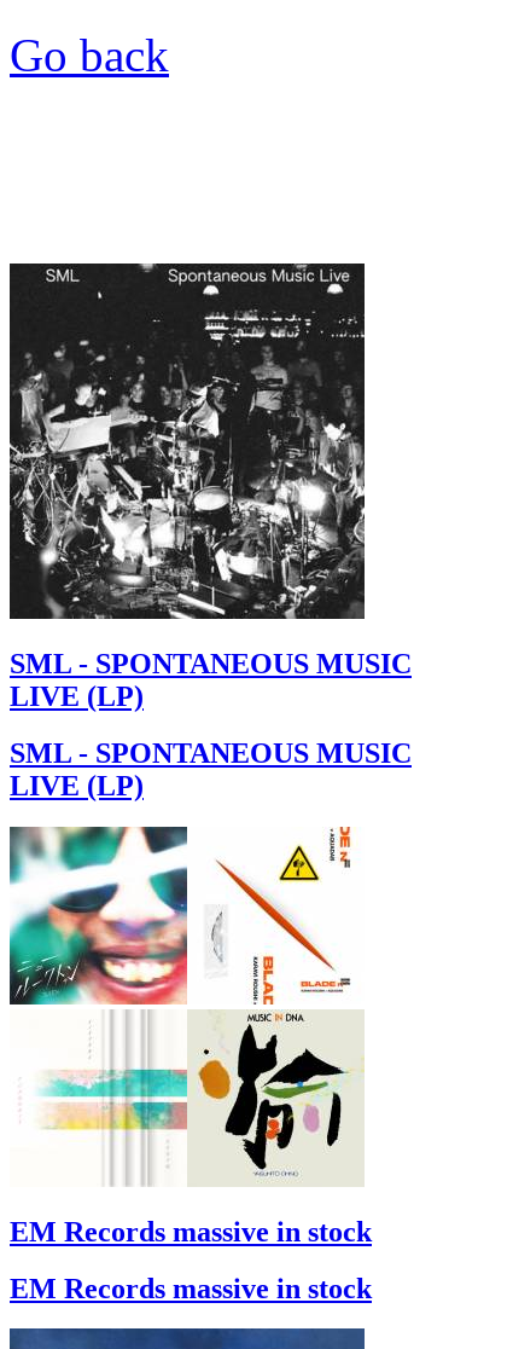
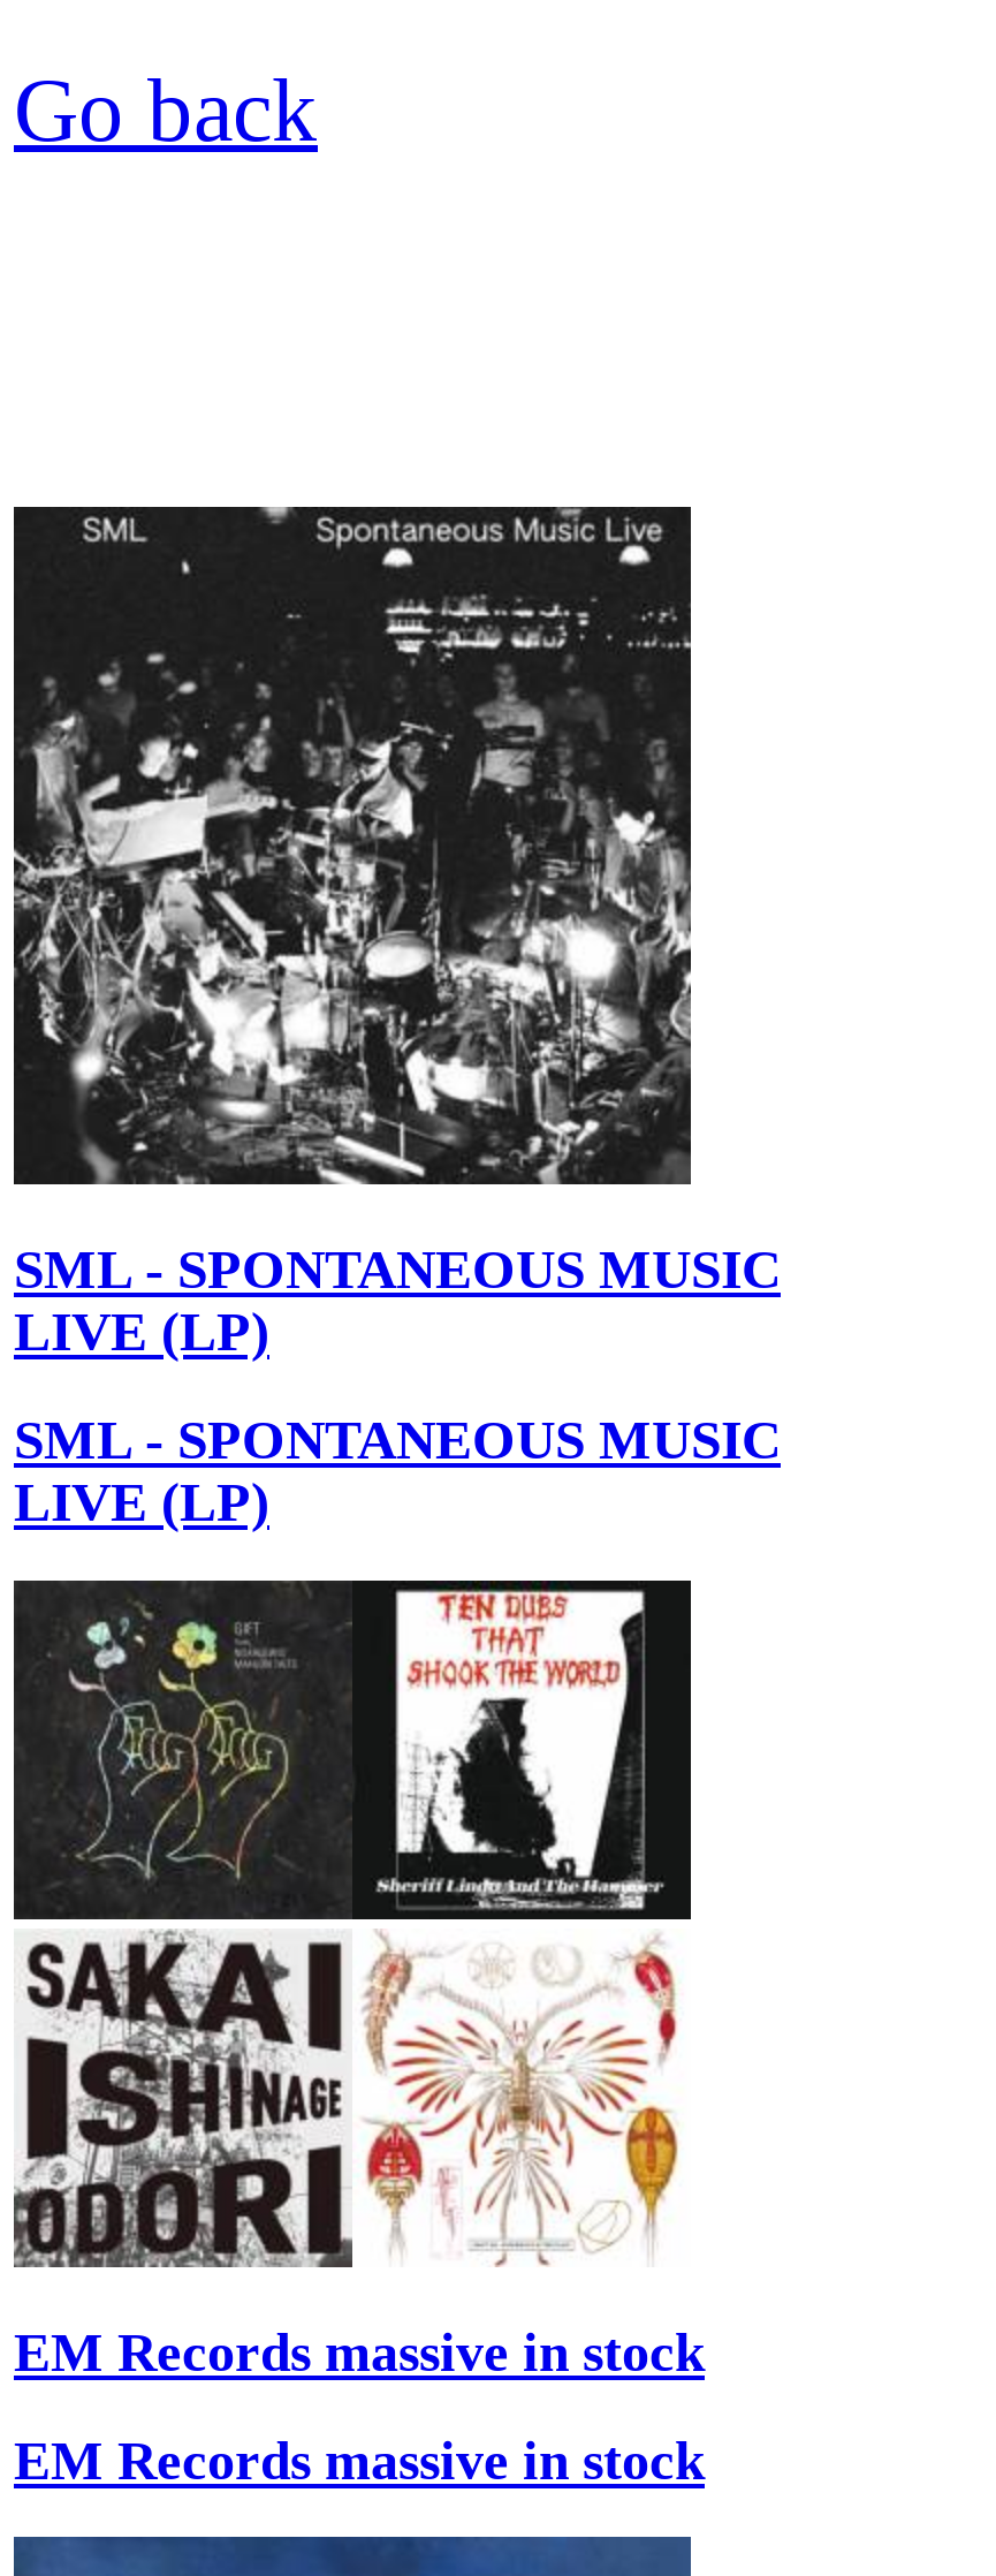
- [image]
+ [image]
